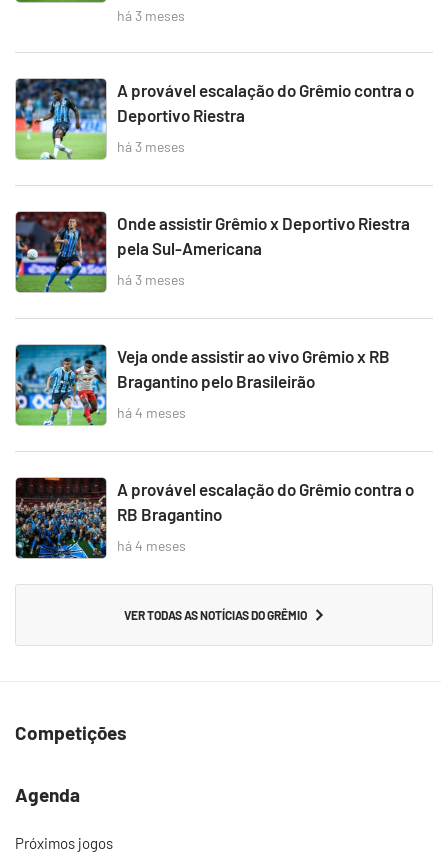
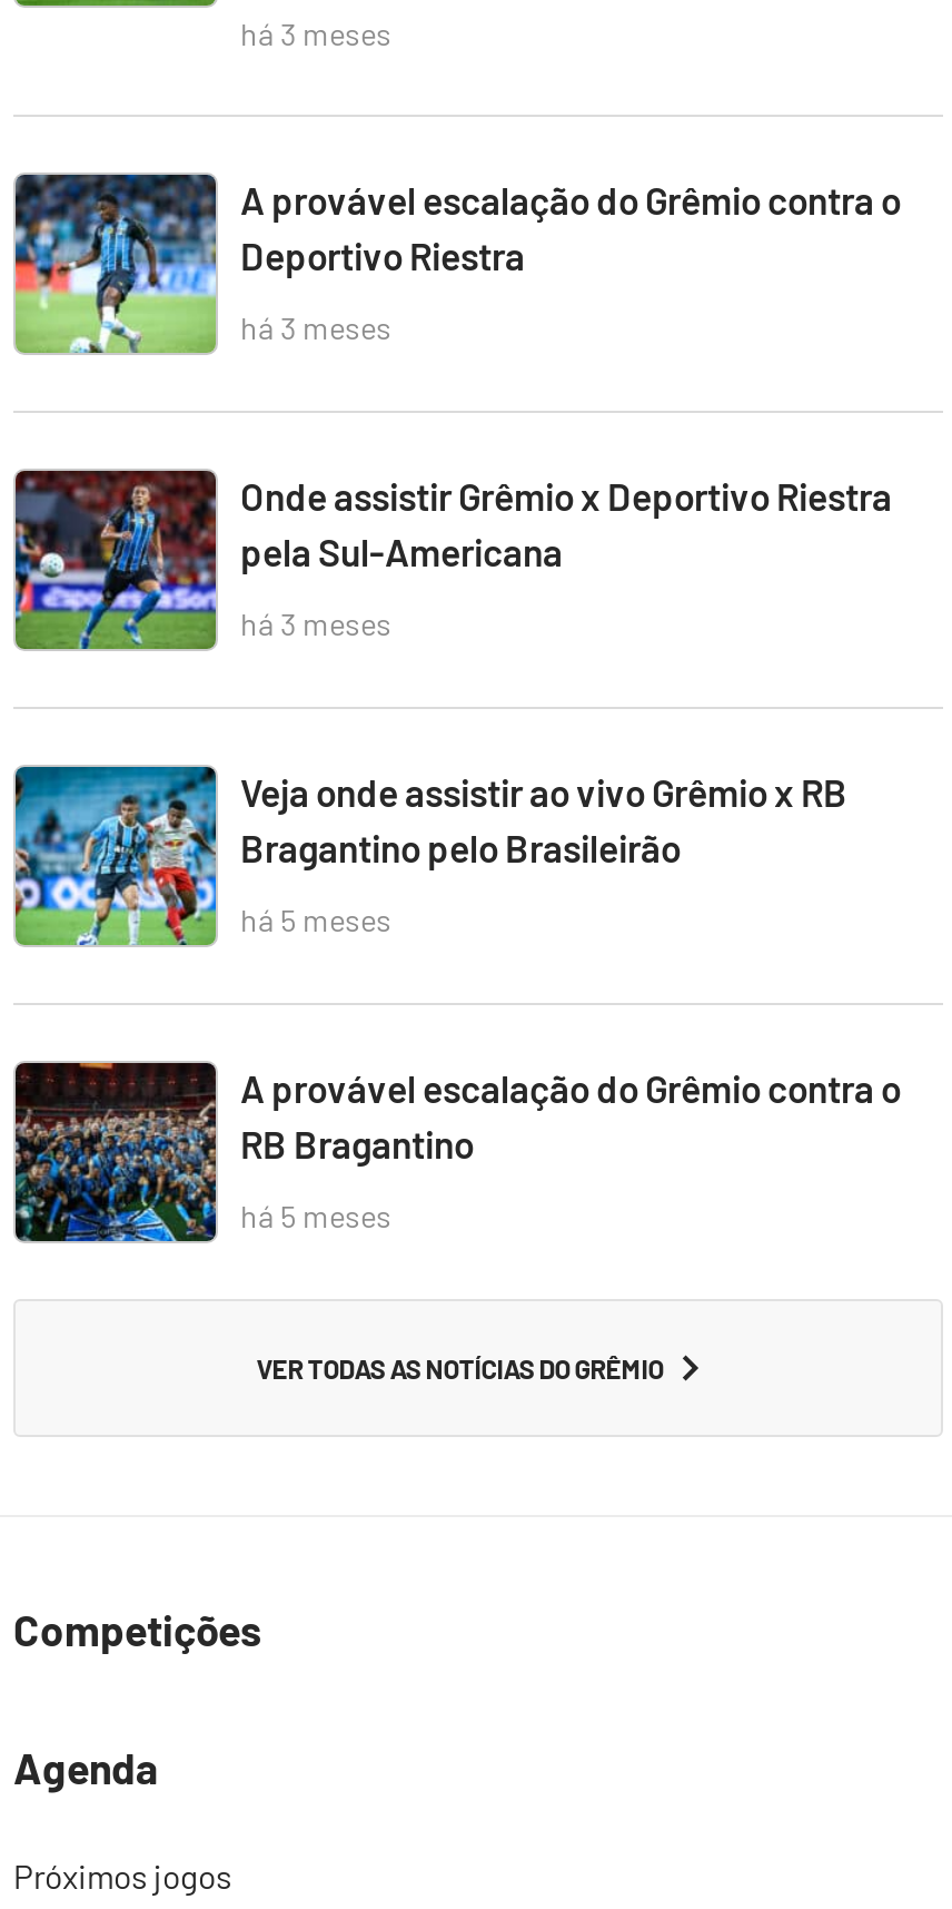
- há 4 meses
+ há 5 meses

- há 4 meses
+ há 5 meses
